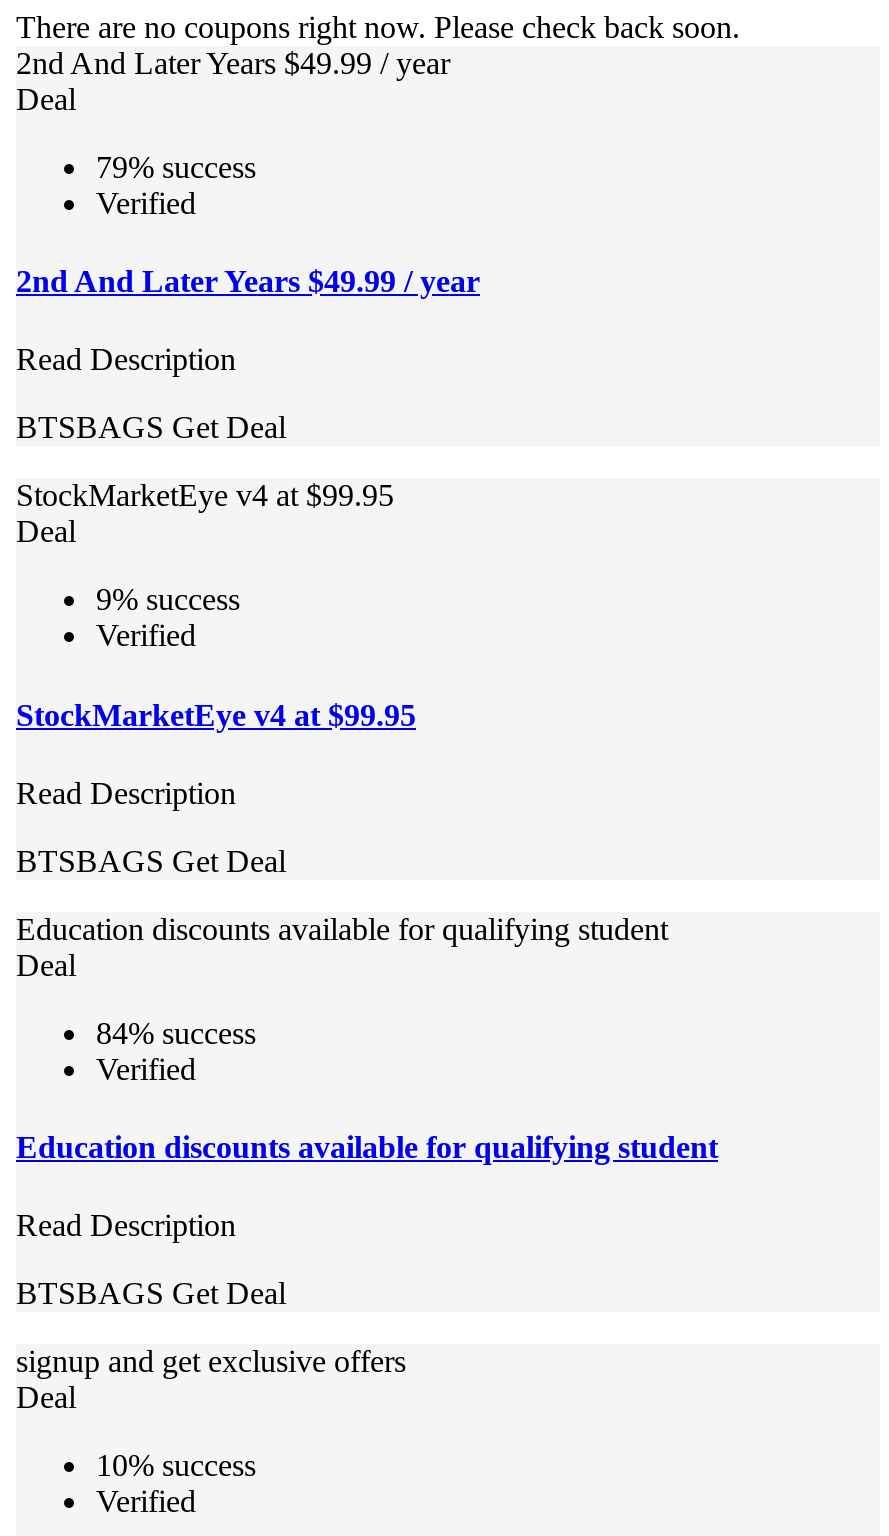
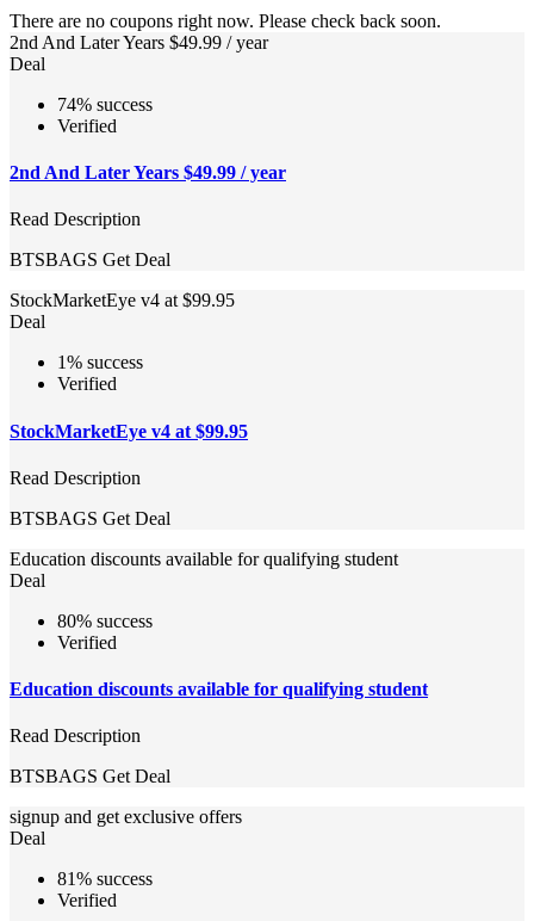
- 79% success
+ 74% success

- 9% success
+ 1% success

- 84% success
+ 80% success

- 10% success
+ 81% success
